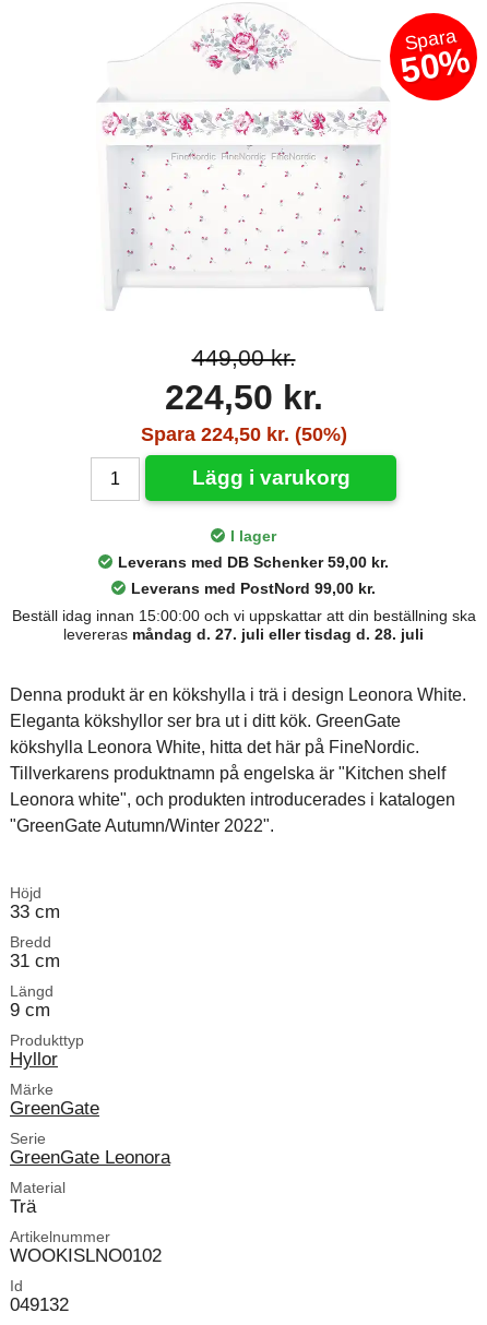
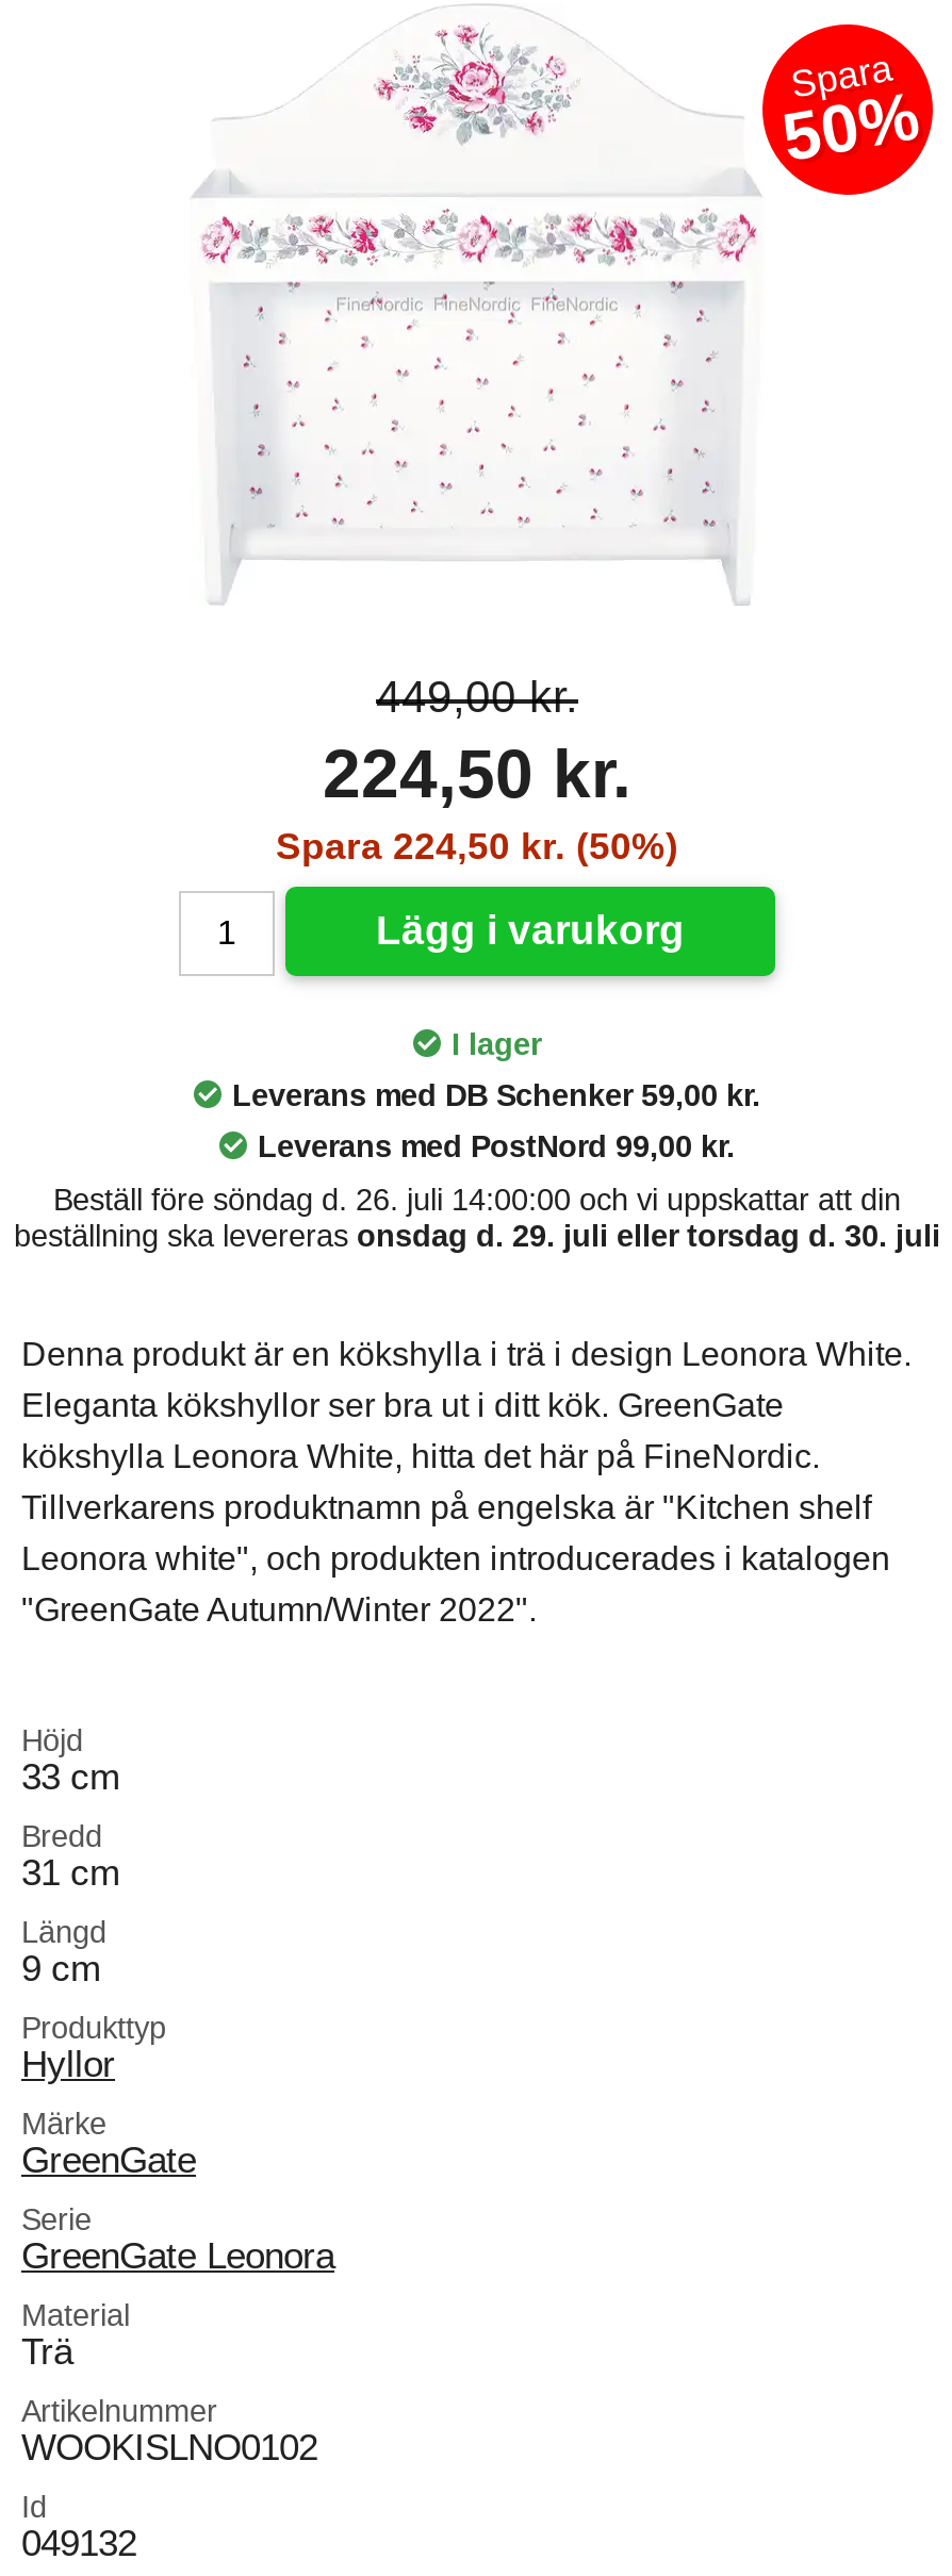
- Beställ idag innan 15:00:00 och vi uppskattar att din beställning ska
- levereras måndag d. 27. juli eller tisdag d. 28. juli
+ Beställ före söndag d. 26. juli 14:00:00 och vi uppskattar att din
+ beställning ska levereras onsdag d. 29. juli eller torsdag d. 30. juli
